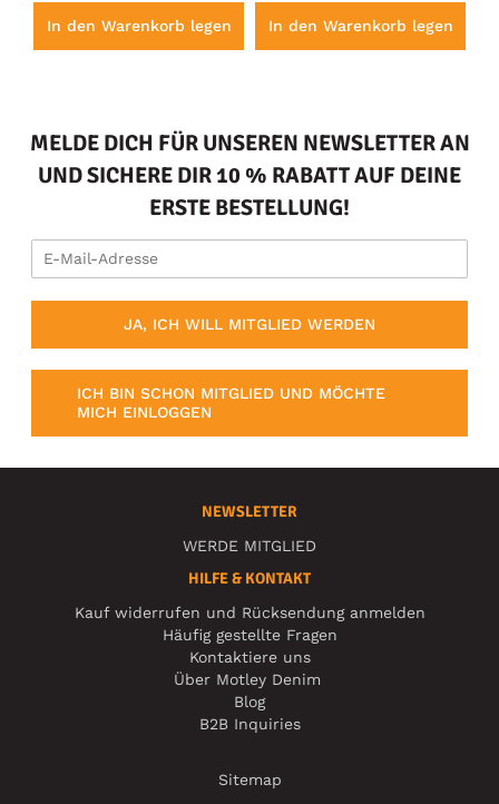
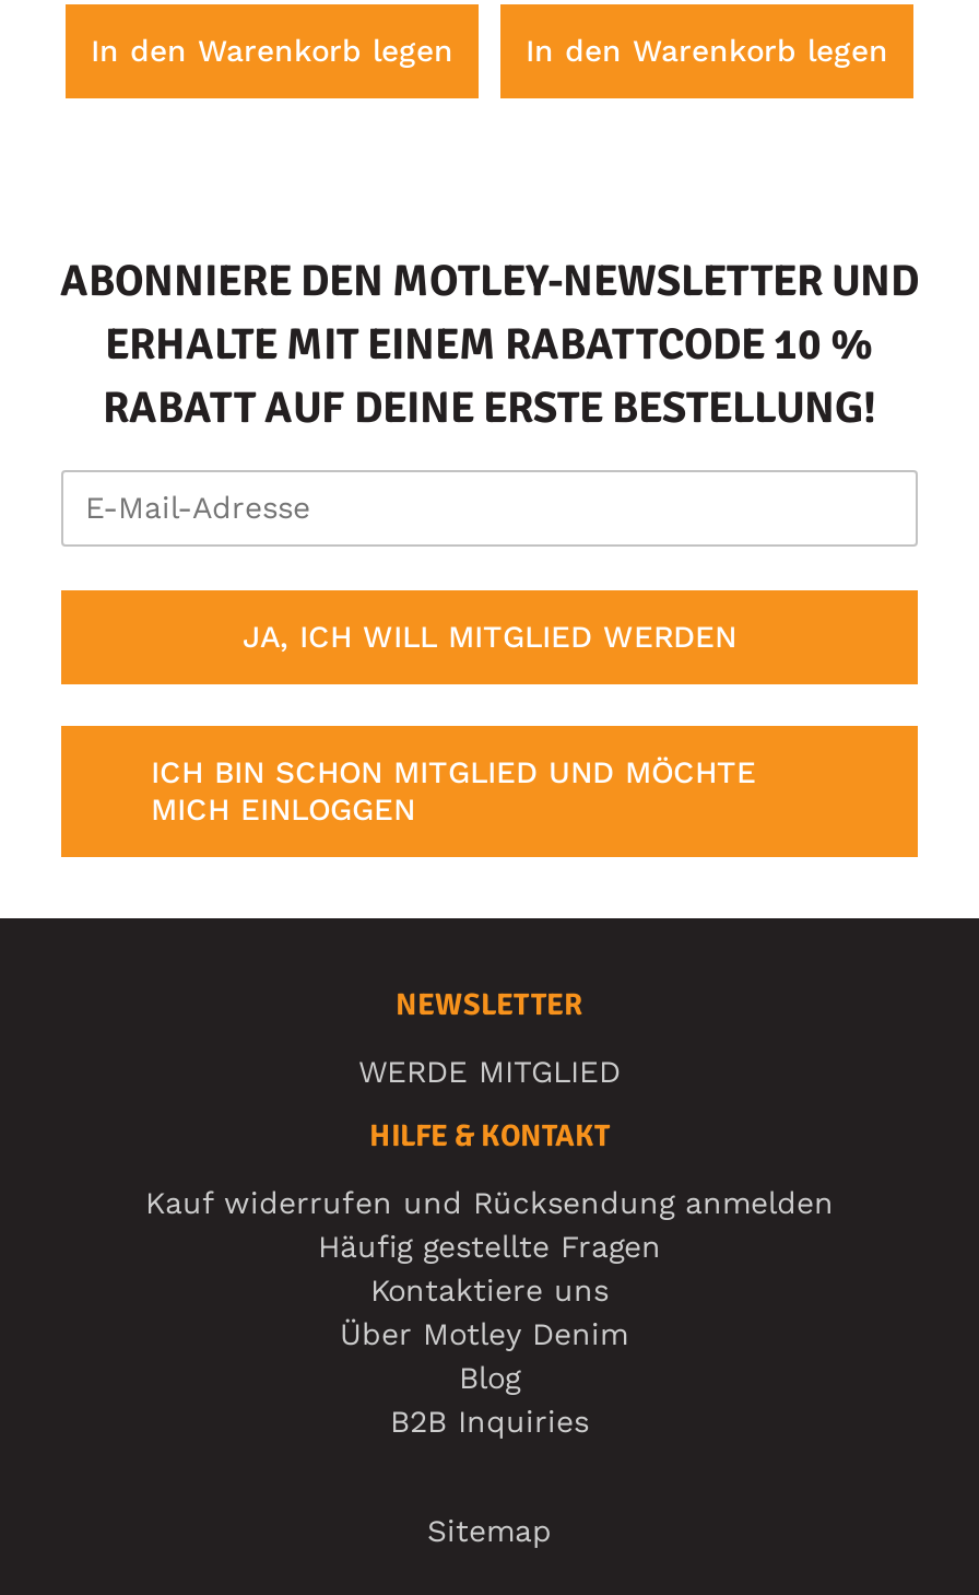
- MELDE DICH FÜR UNSEREN NEWSLETTER AN
- UND SICHERE DIR 10 % RABATT AUF DEINE
- ERSTE BESTELLUNG!
+ ABONNIERE DEN MOTLEY-NEWSLETTER UND
+ ERHALTE MIT EINEM RABATTCODE 10 %
+ RABATT AUF DEINE ERSTE BESTELLUNG!
